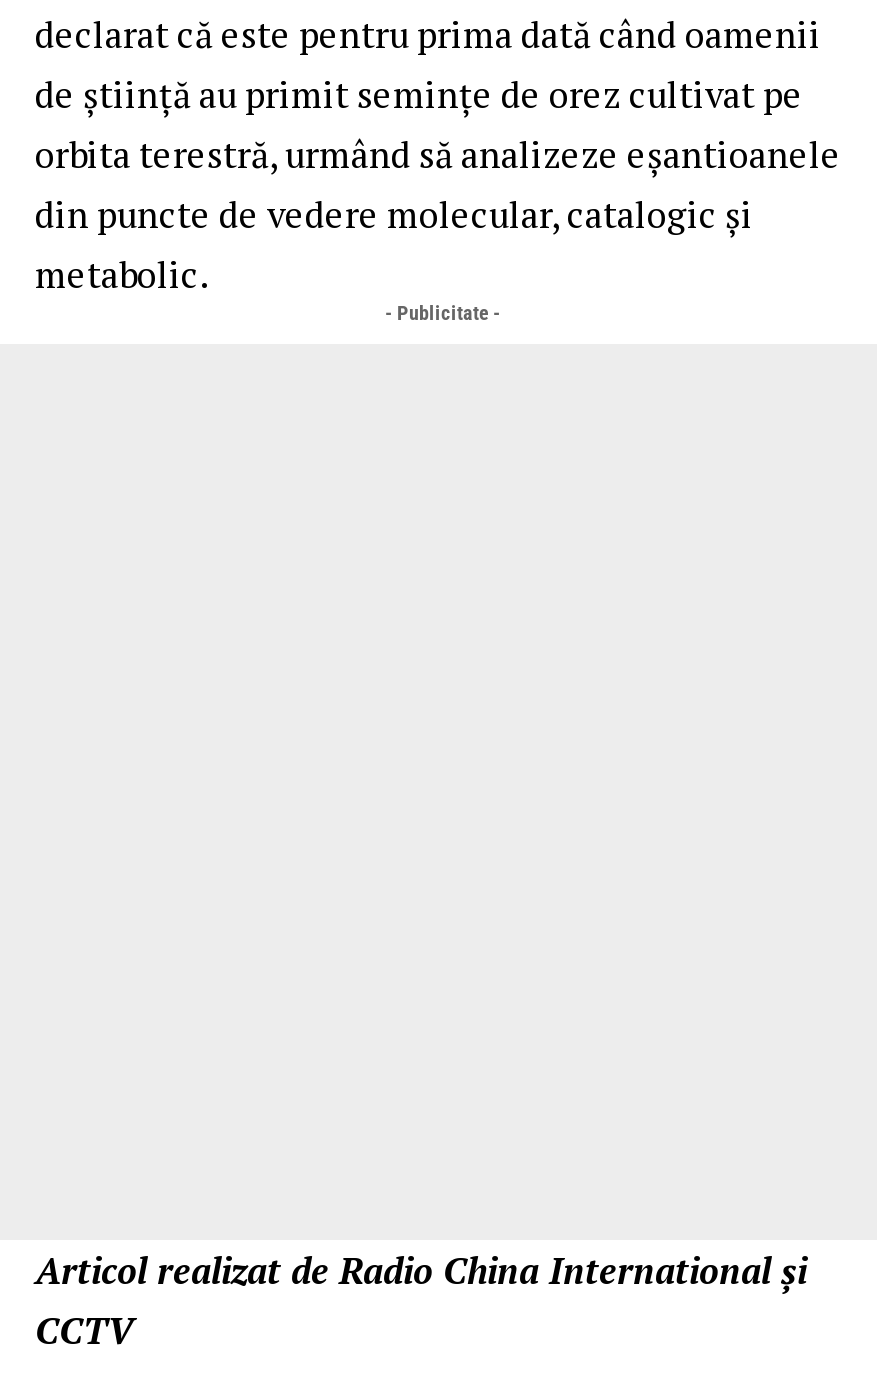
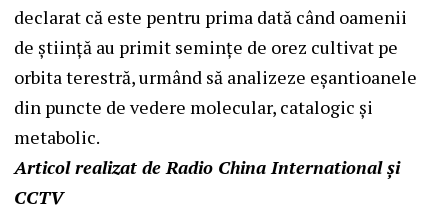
- - Publicitate -
